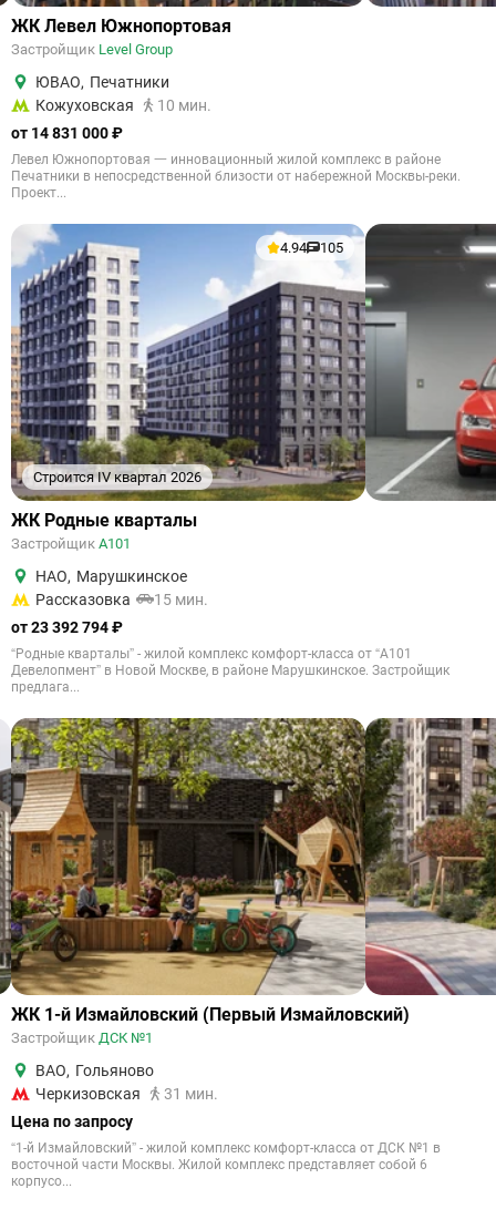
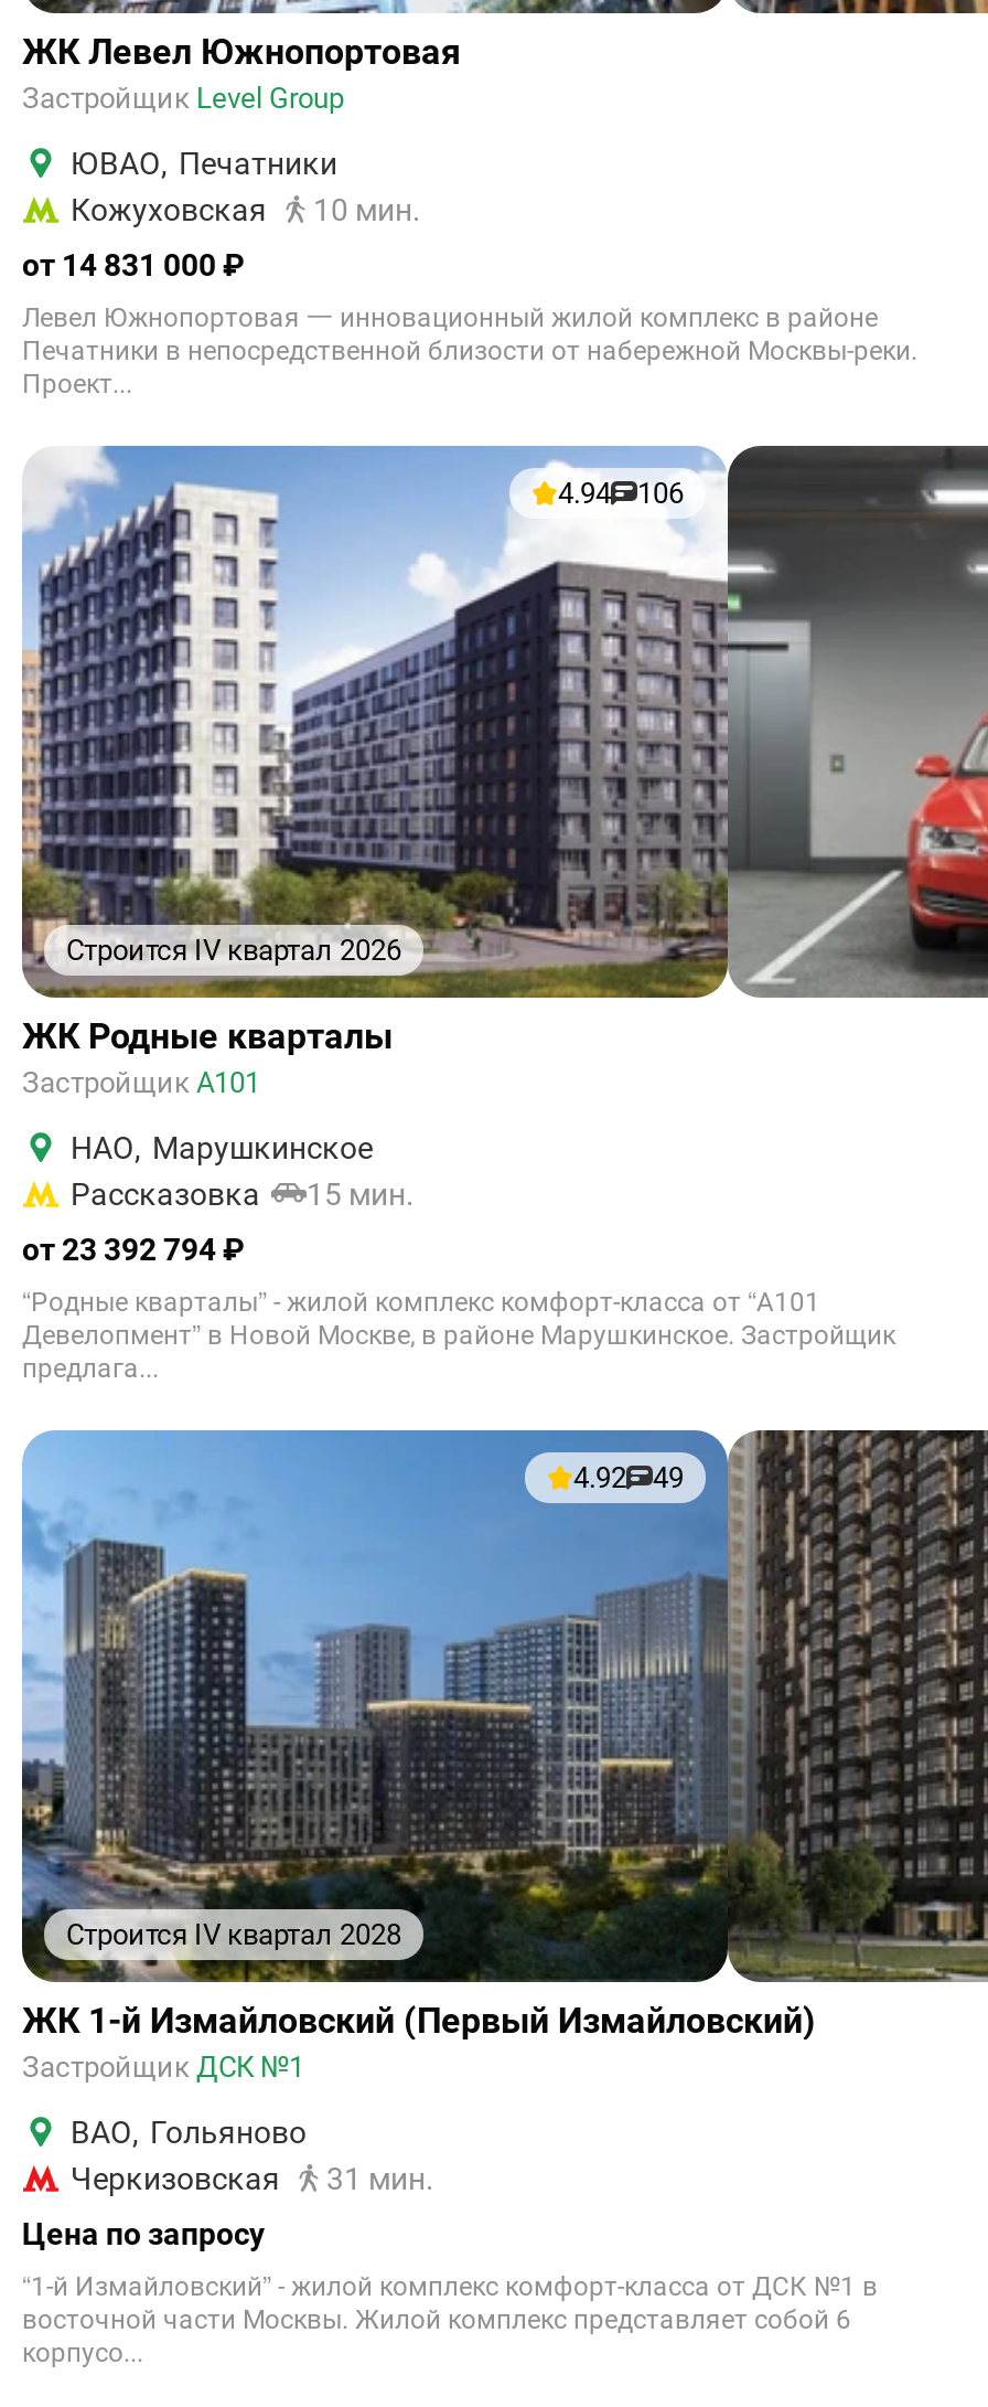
- 4.94 105
+ 4.94 106

+ Строится IV квартал 2028

+ 4.92
+ 49

- [image]
+ [image]
